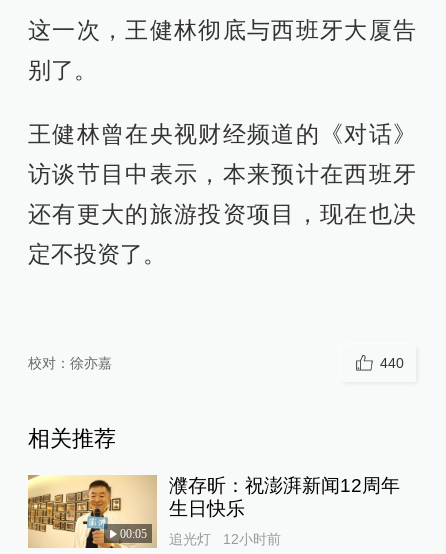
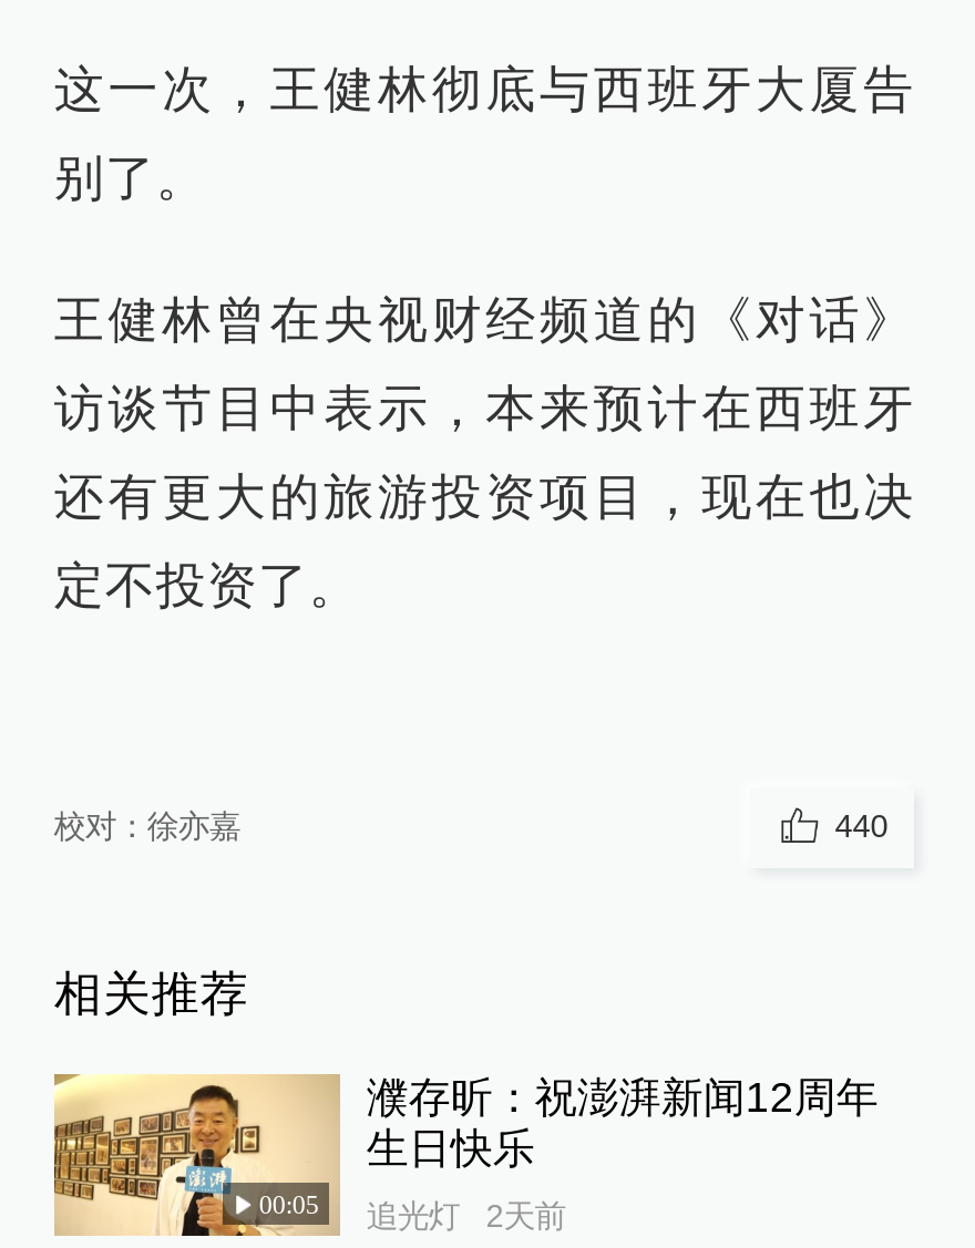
- 00:05 追光灯 12小时前
+ 00:05 追光灯 2天前
